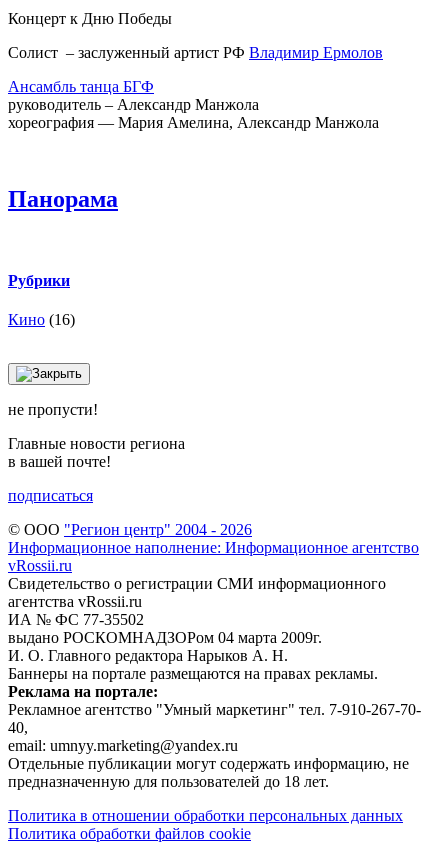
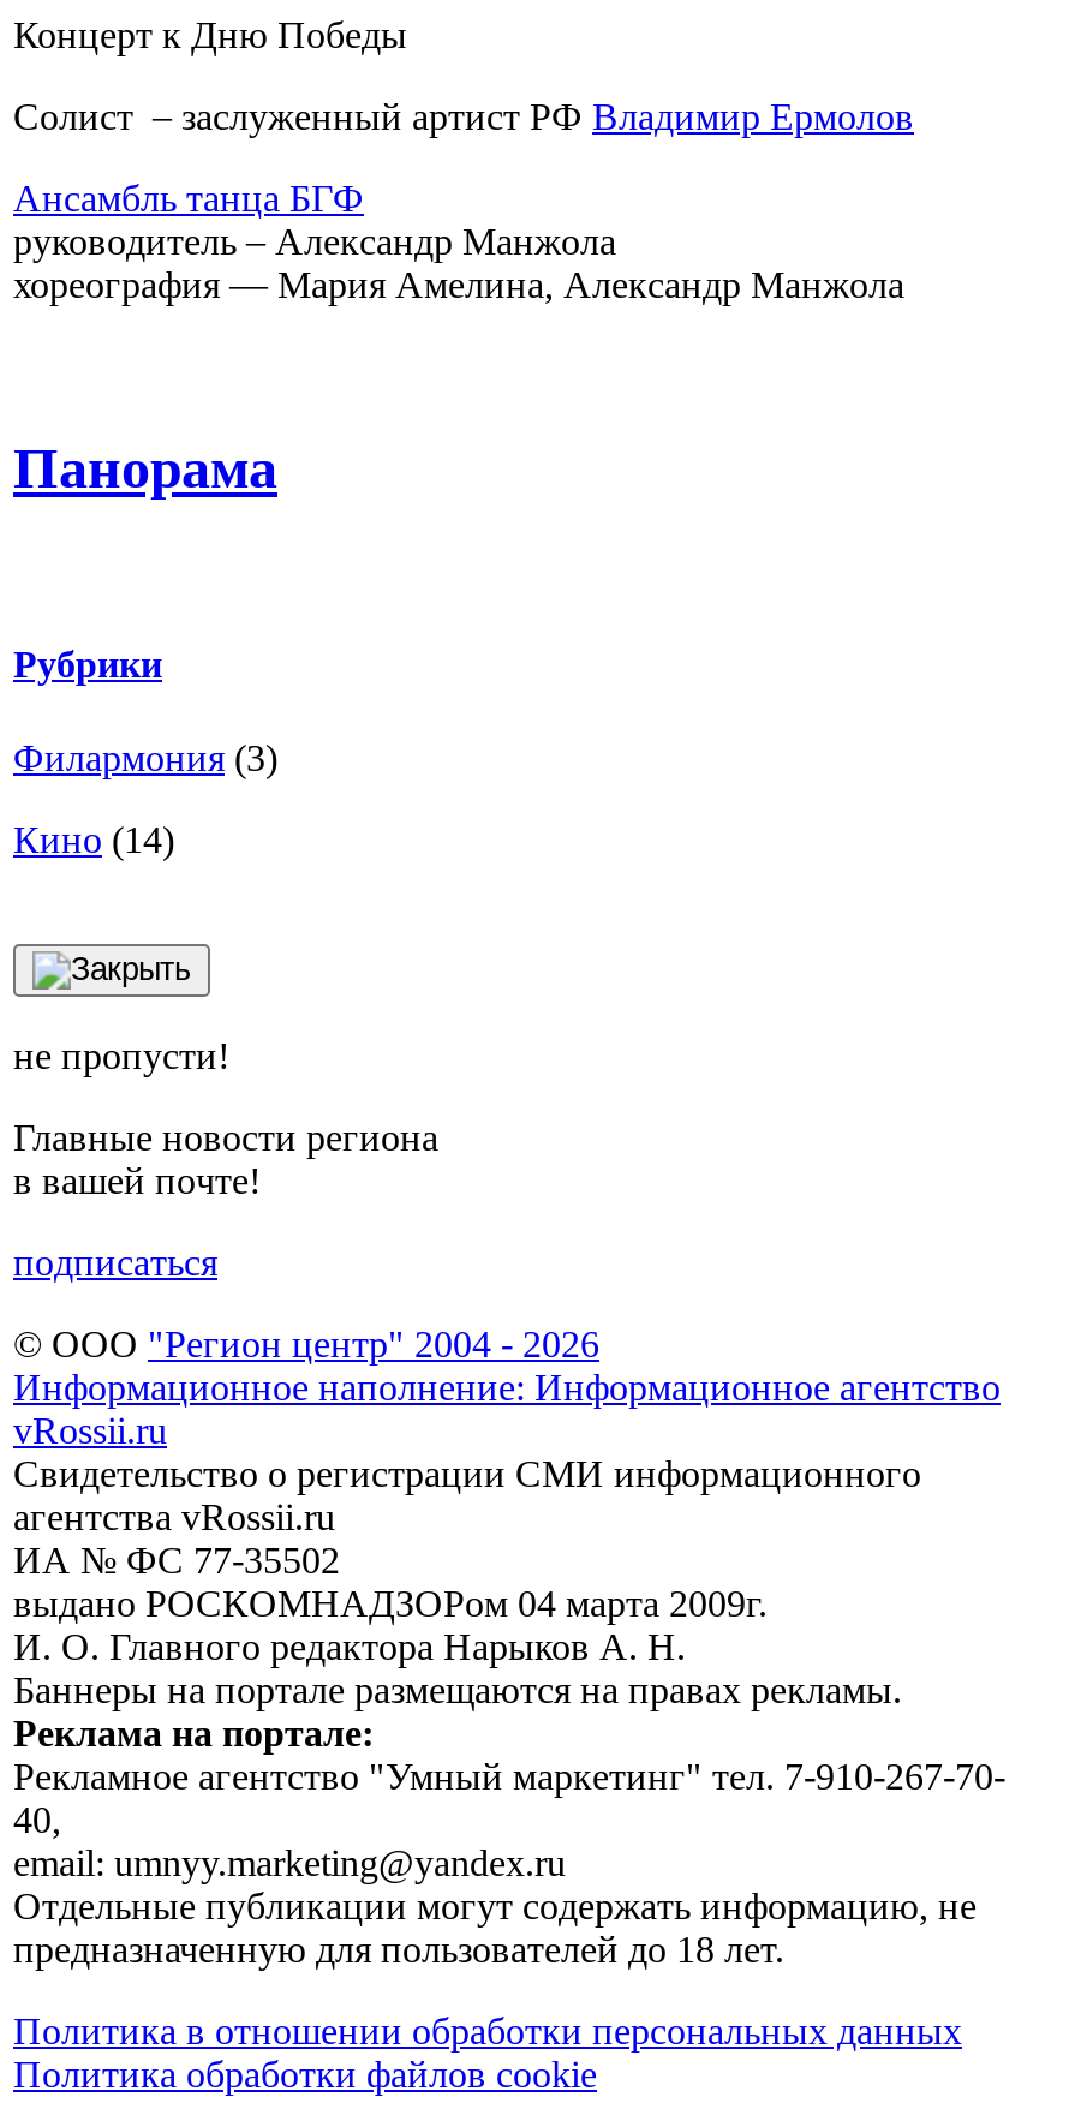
- Кино (16)
+ Филармония (3)
+ Кино (14)
